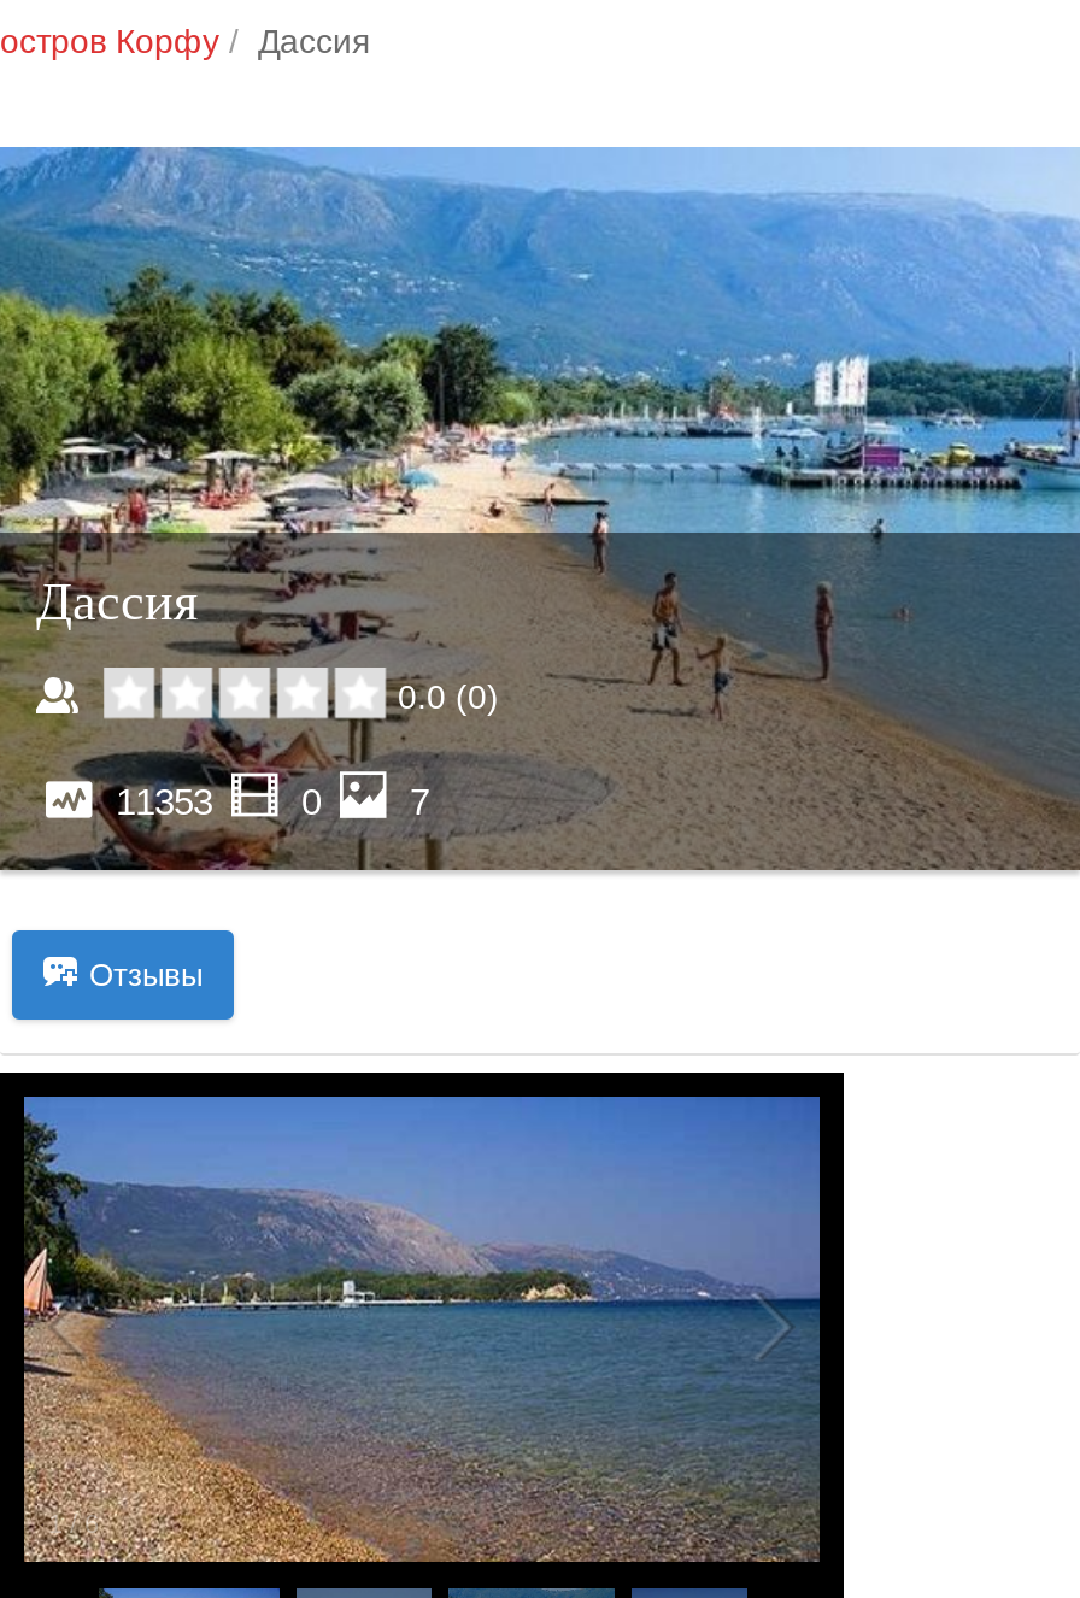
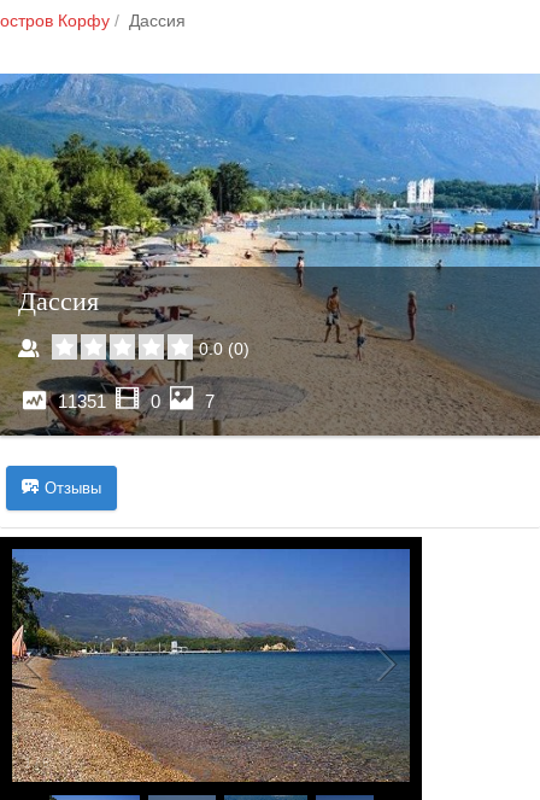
- 11353
+ 11351
